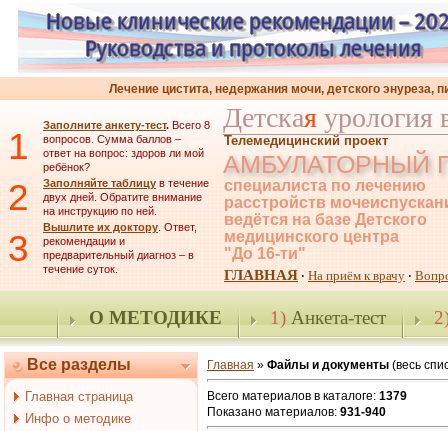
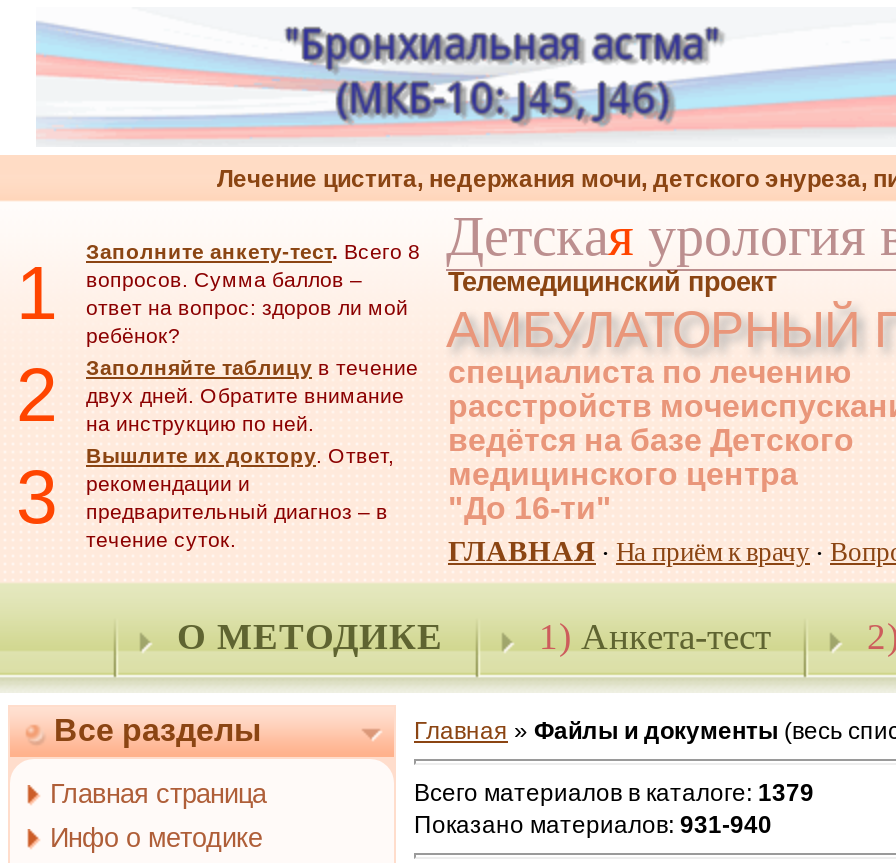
- [image]
+ [image]
